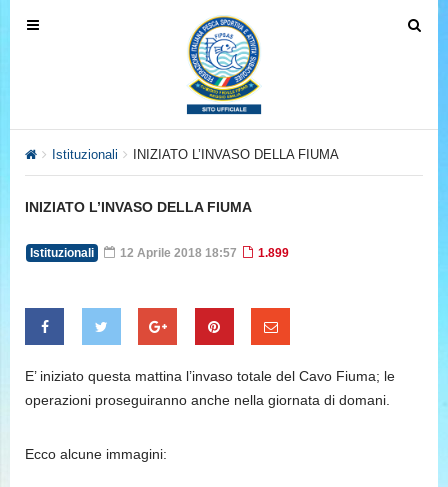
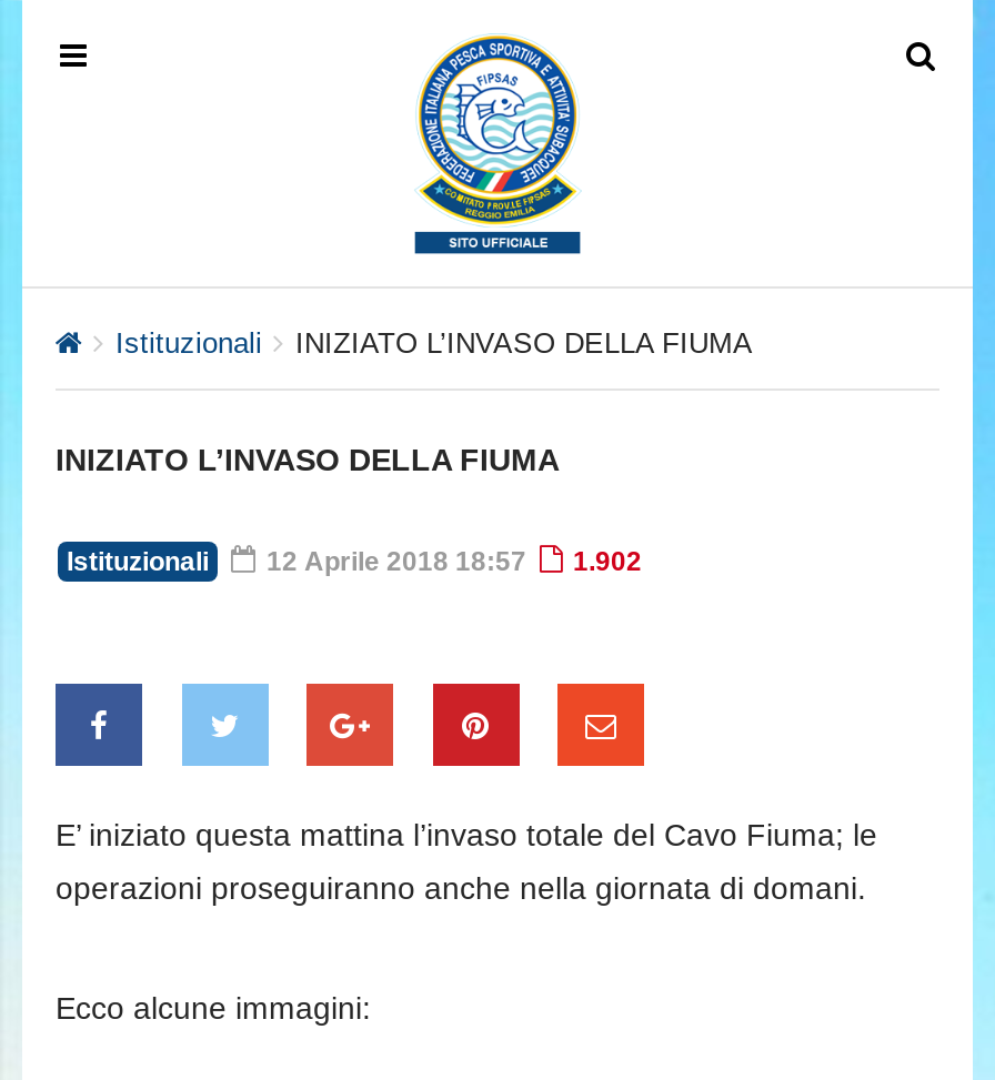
- Istituzionali 12 Aprile 2018 18:57 1.899
+ Istituzionali 12 Aprile 2018 18:57 1.902
